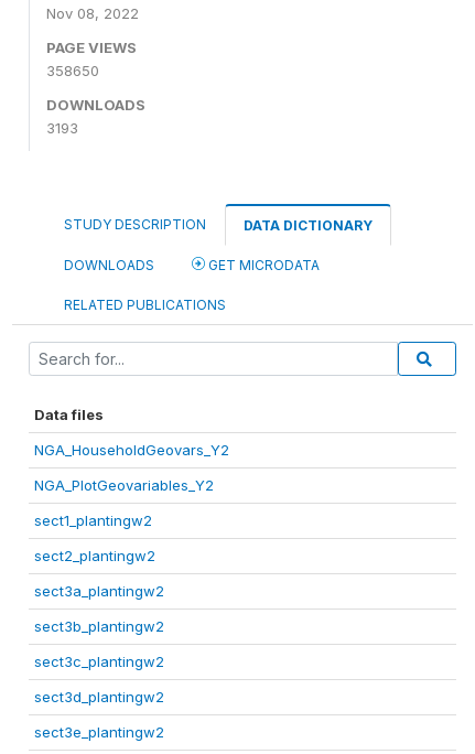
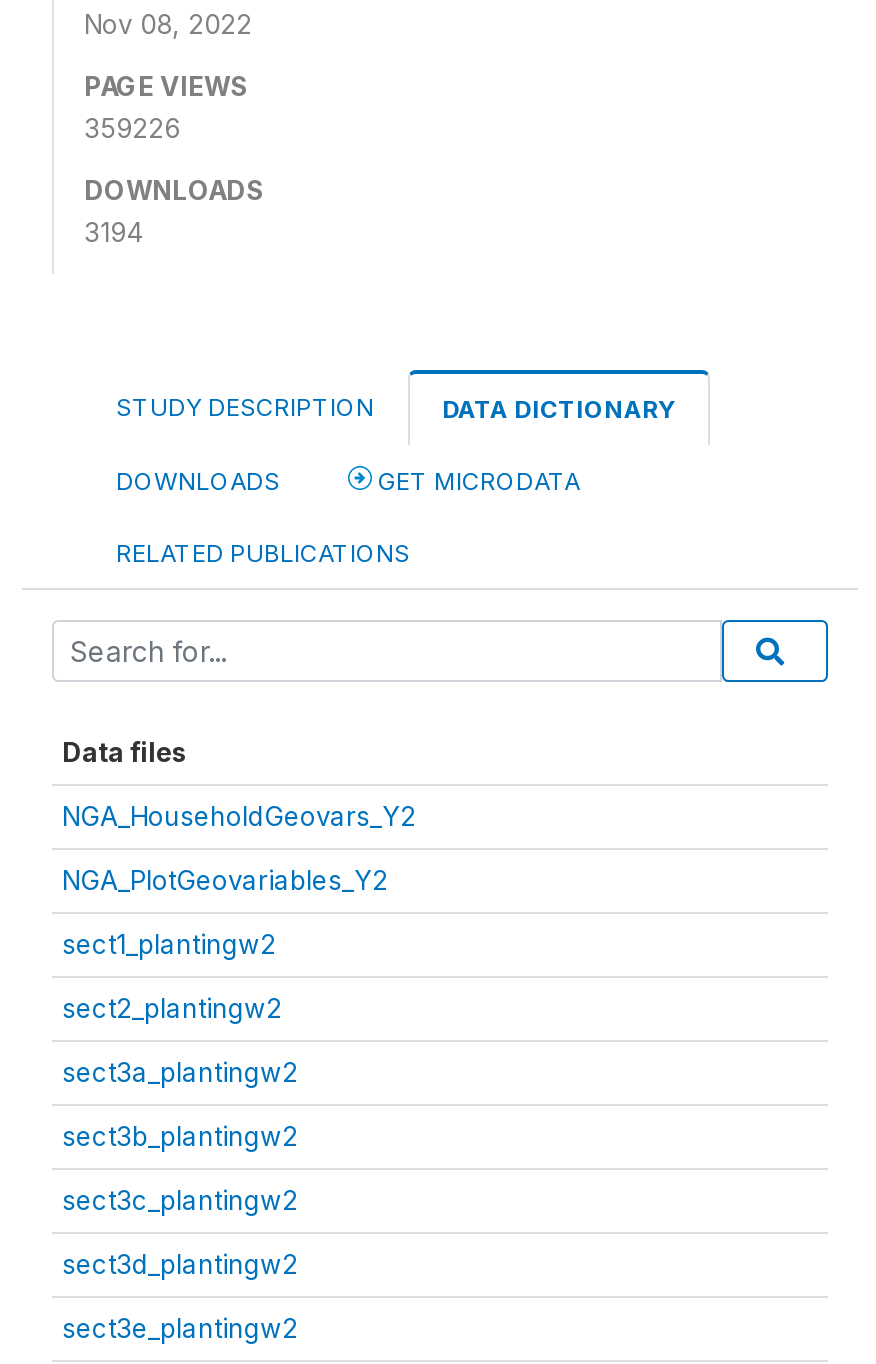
- 358650
+ 359226

- 3193
+ 3194
